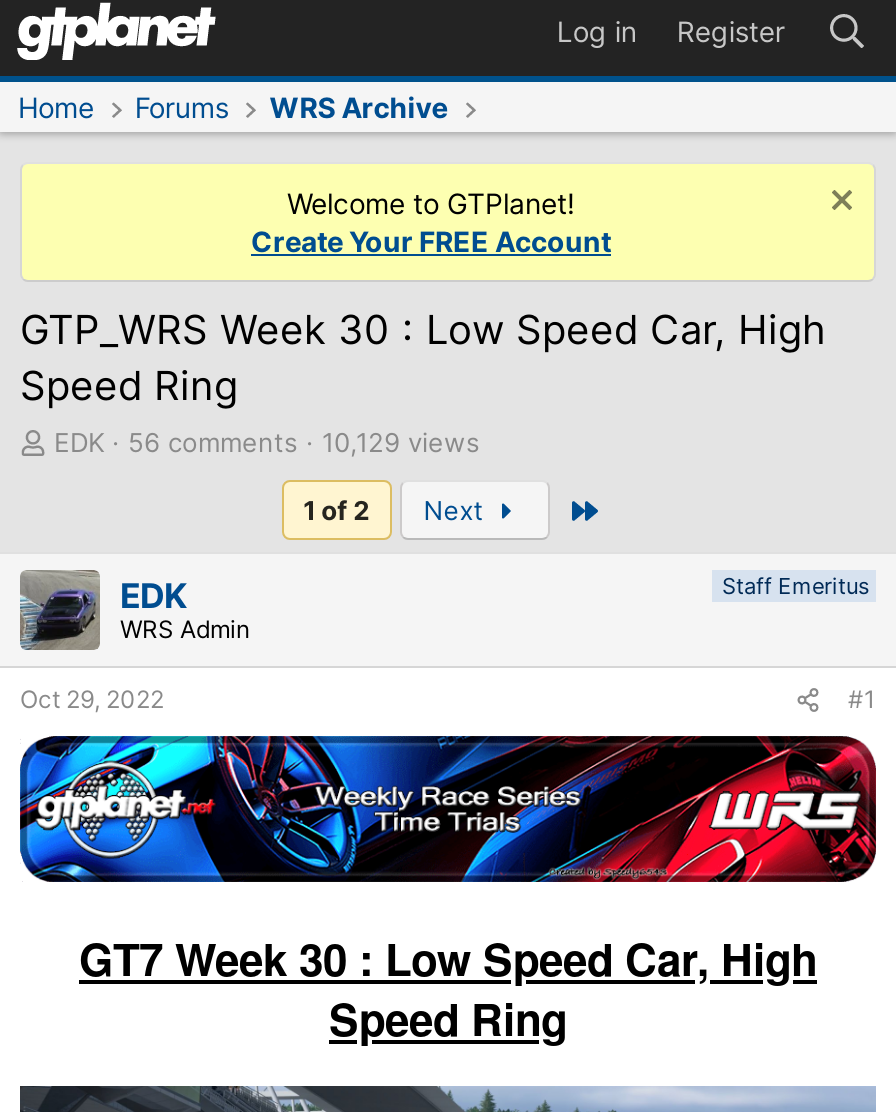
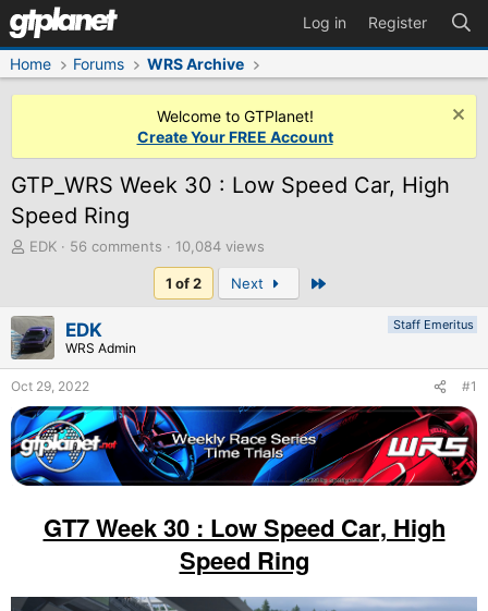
- 56 comments 10,129 views
+ 56 comments 10,084 views
